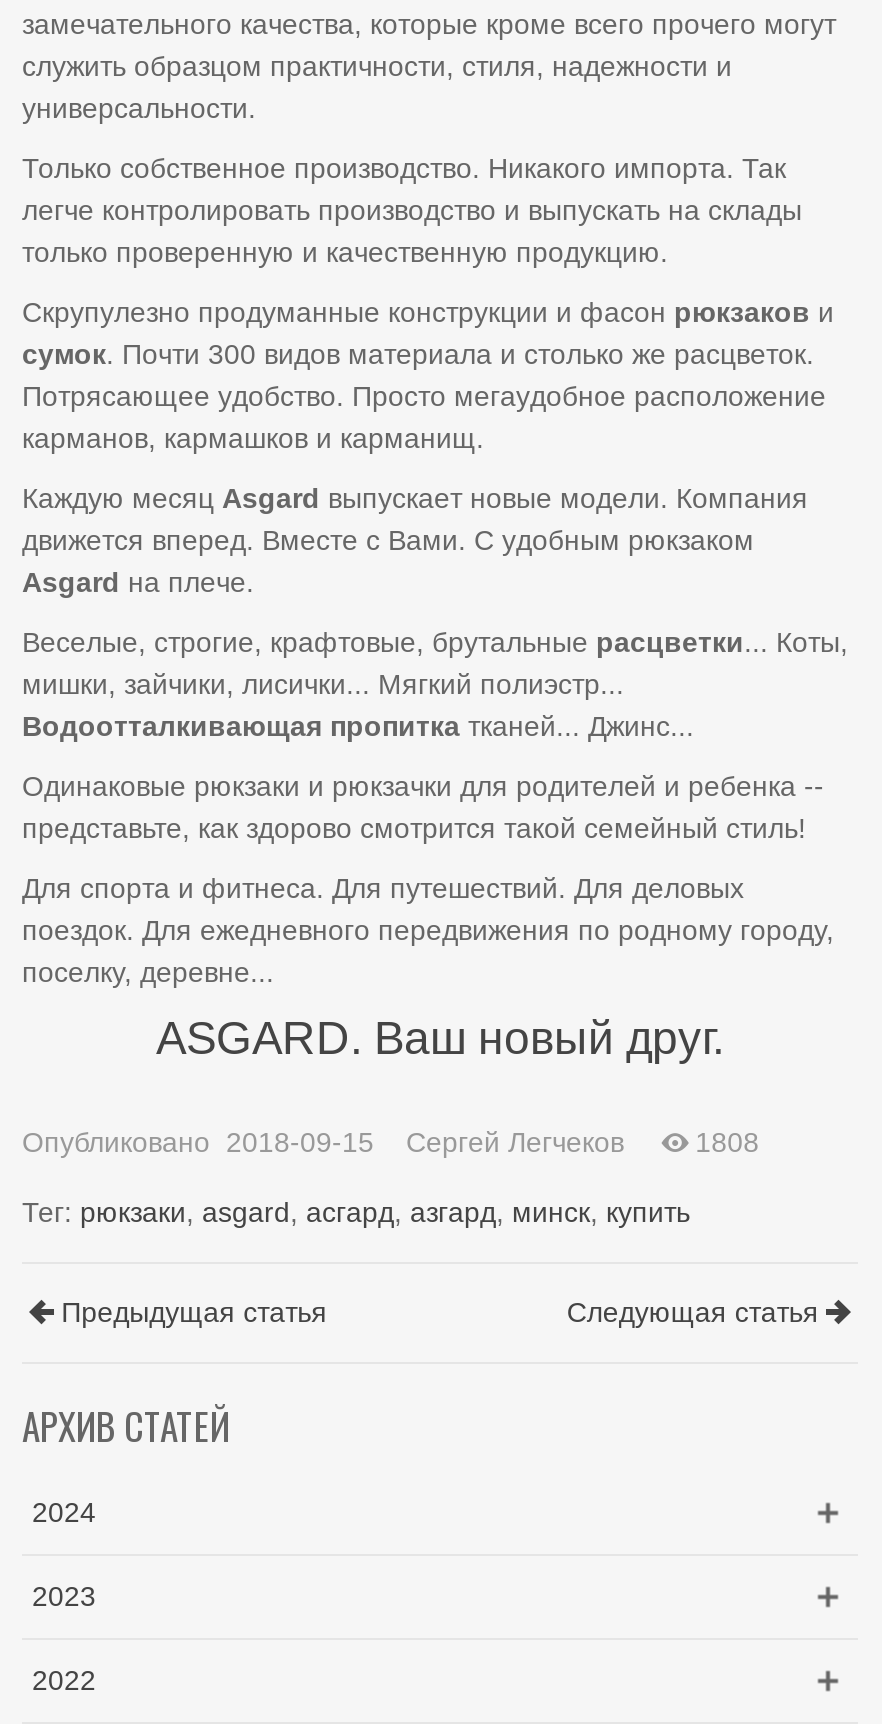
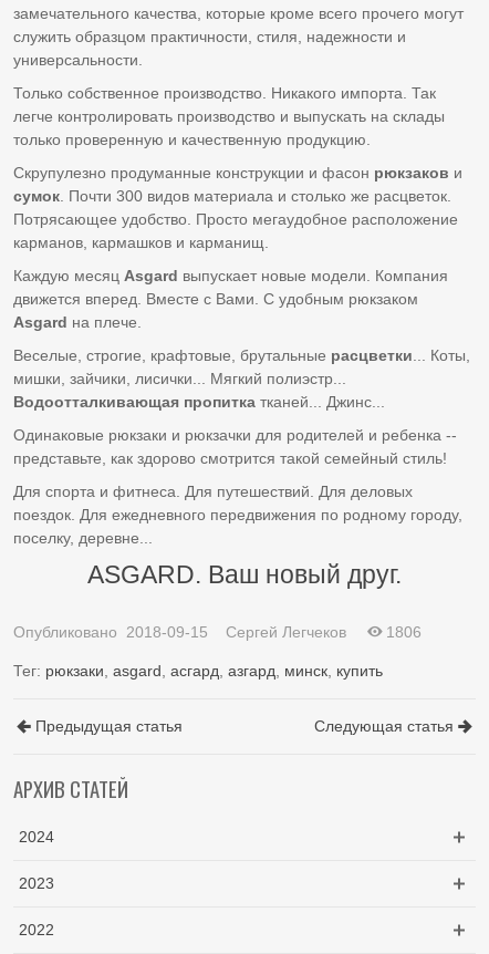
- 1808
+ 1806
